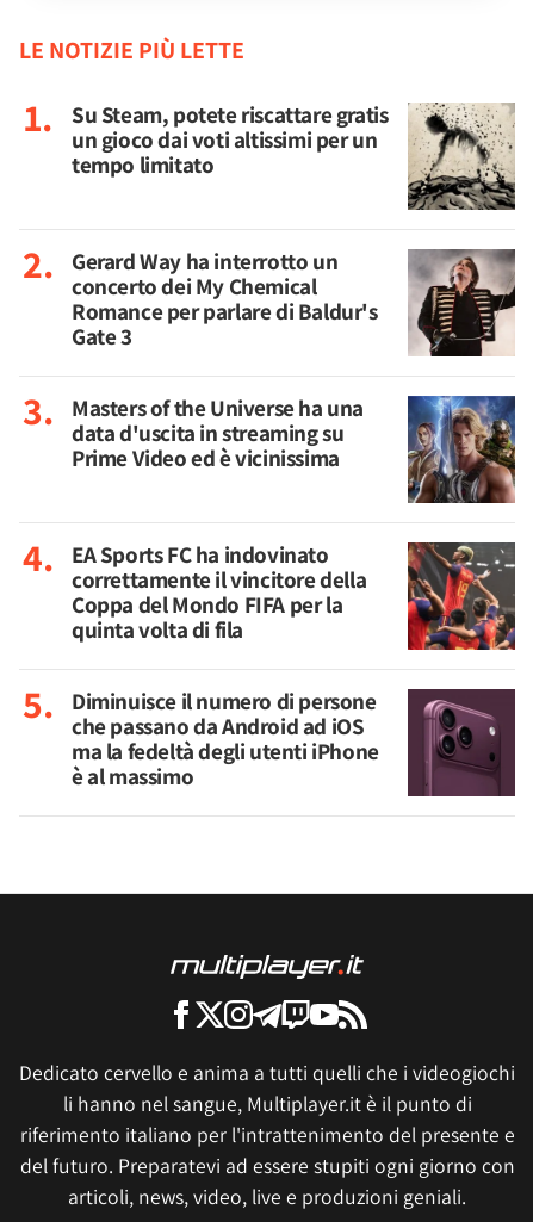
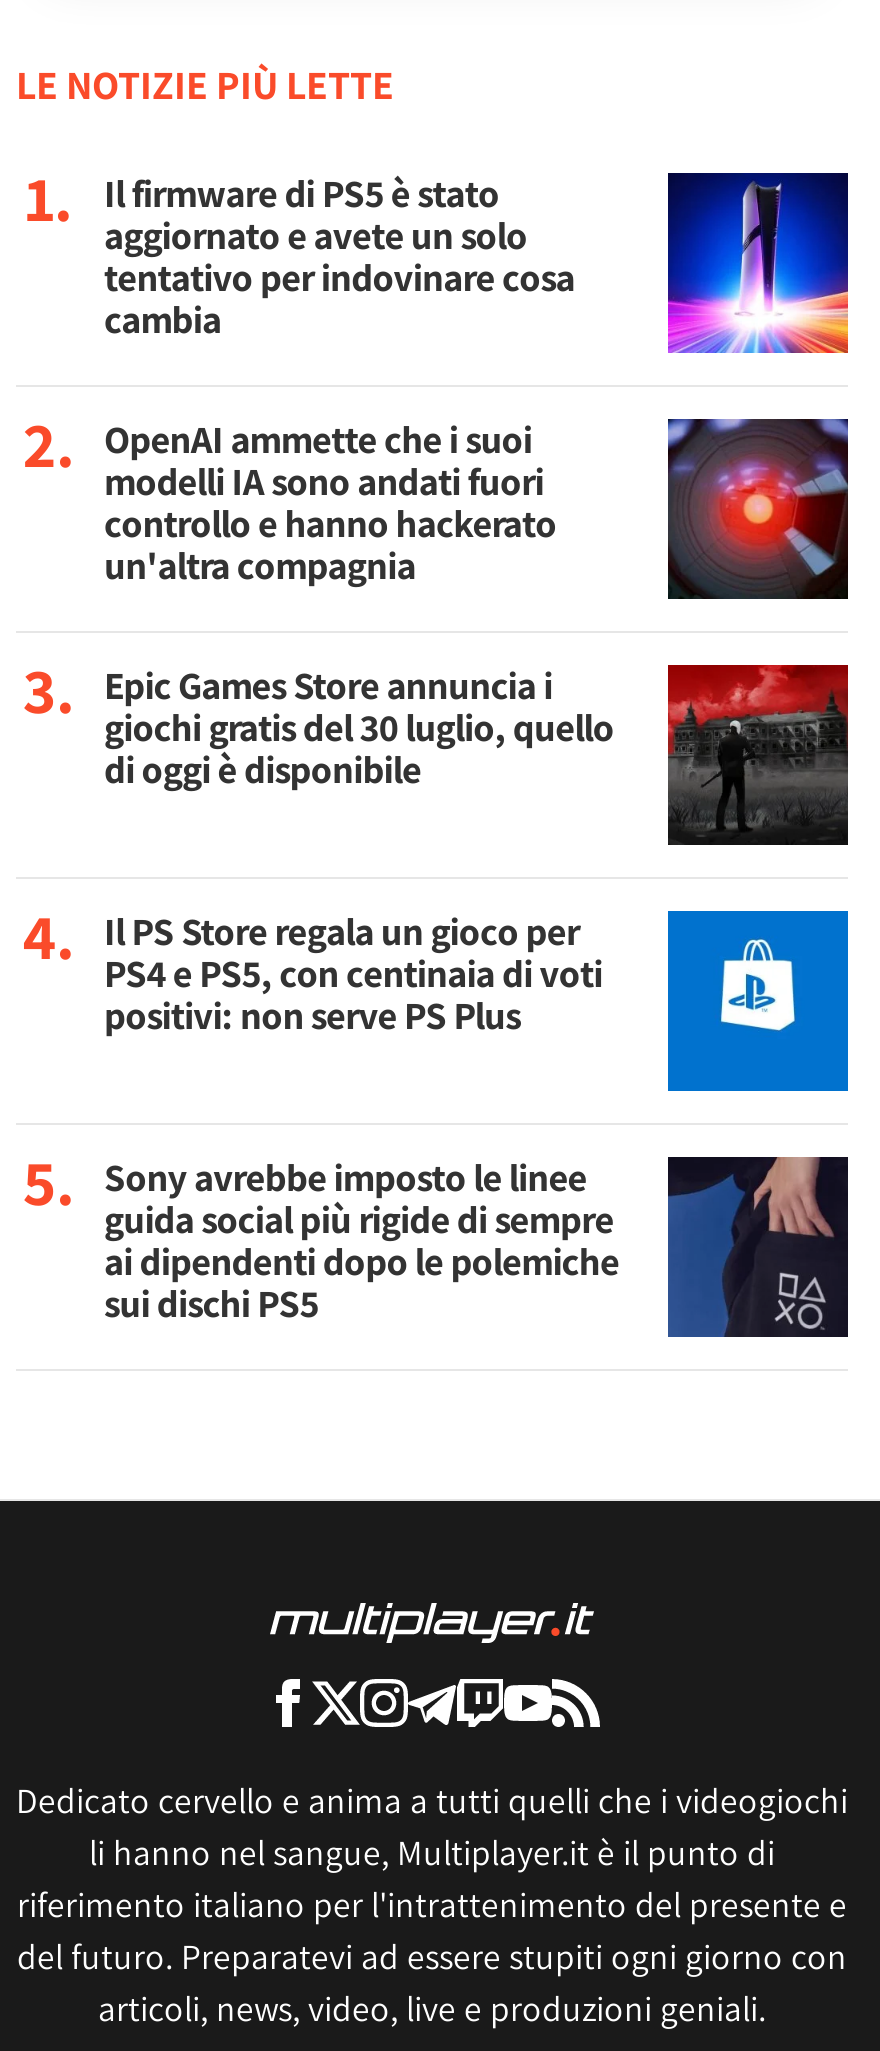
- Su Steam, potete riscattare gratis
- un gioco dai voti altissimi per un
- tempo limitato
+ Il firmware di PS5 è stato
+ aggiornato e avete un solo
+ tentativo per indovinare cosa
+ cambia

- [image]
+ [image]

- Gerard Way ha interrotto un
- concerto dei My Chemical
- Romance per parlare di Baldur's
- Gate 3
+ OpenAI ammette che i suoi
+ modelli IA sono andati fuori
+ controllo e hanno hackerato
+ un'altra compagnia

- [image]
+ [image]

- [image]
- Masters of the Universe ha una
- data d'uscita in streaming su
- Prime Video ed è vicinissima
+ [image]
+ Epic Games Store annuncia i
+ giochi gratis del 30 luglio, quello
+ di oggi è disponibile

- [image]
- EA Sports FC ha indovinato
- correttamente il vincitore della
- Coppa del Mondo FIFA per la
- quinta volta di fila
+ [image]
+ Il PS Store regala un gioco per
+ PS4 e PS5, con centinaia di voti
+ positivi: non serve PS Plus

- [image]
- Diminuisce il numero di persone
- che passano da Android ad iOS
- ma la fedeltà degli utenti iPhone
- è al massimo
+ [image]
+ Sony avrebbe imposto le linee
+ guida social più rigide di sempre
+ ai dipendenti dopo le polemiche
+ sui dischi PS5
